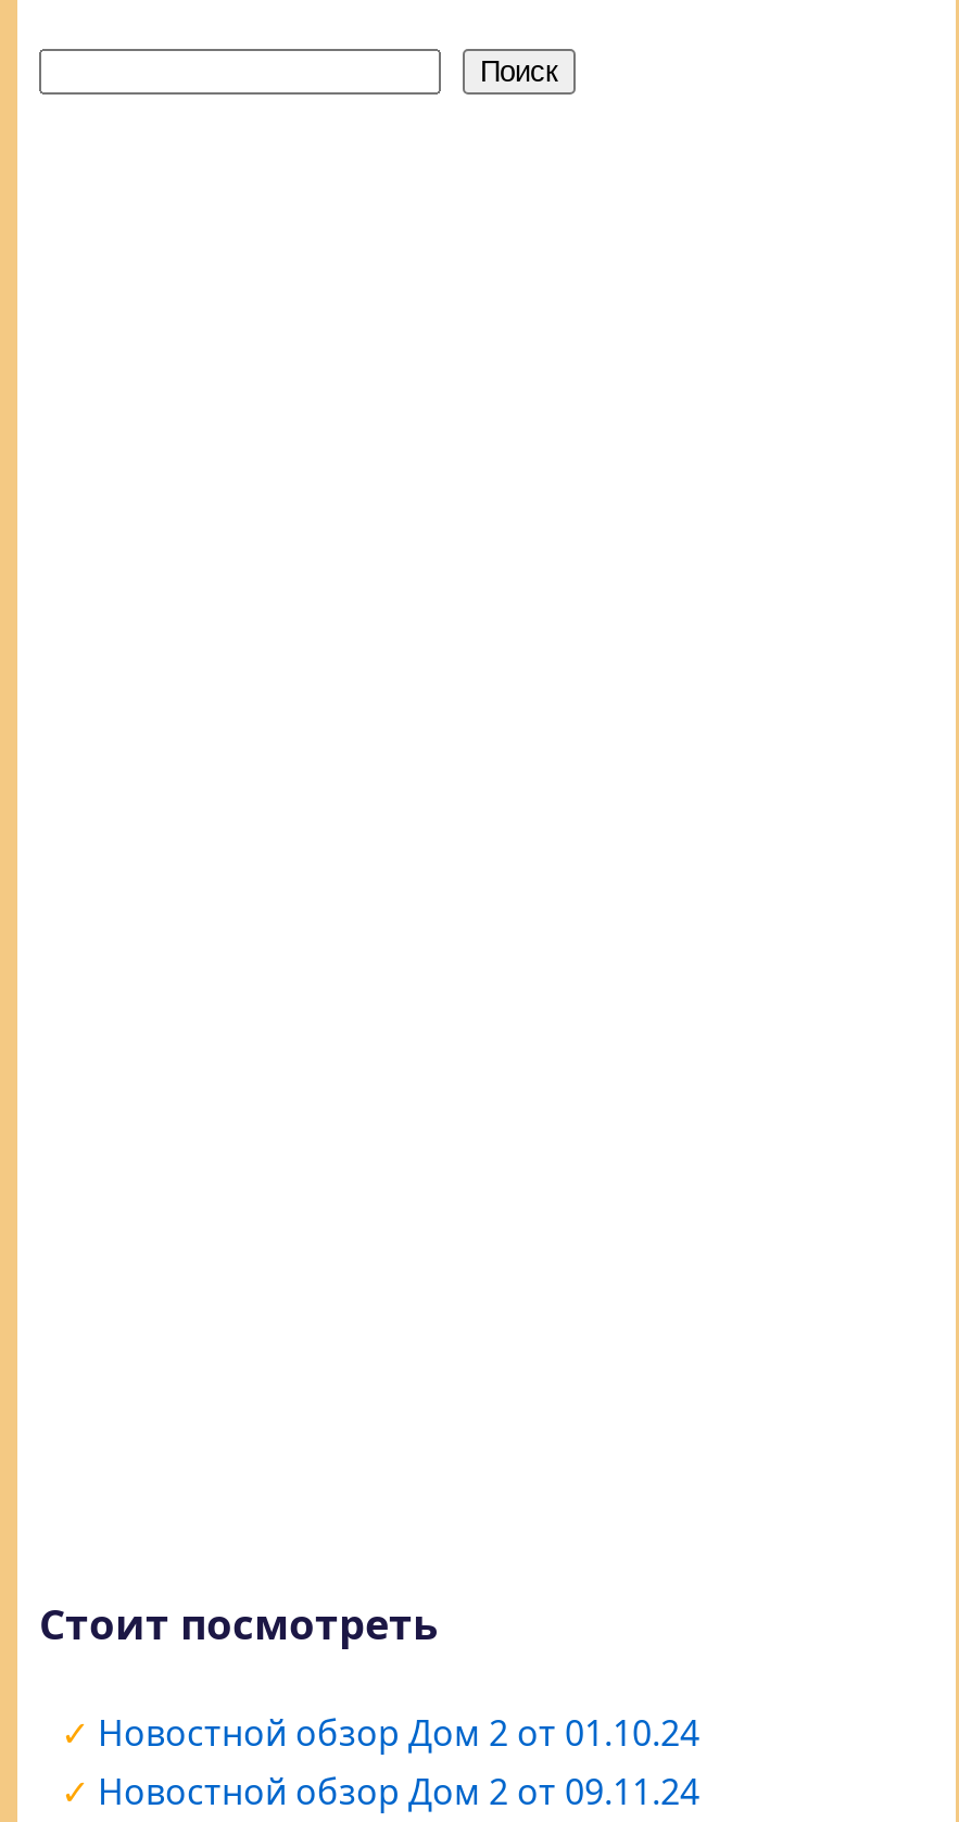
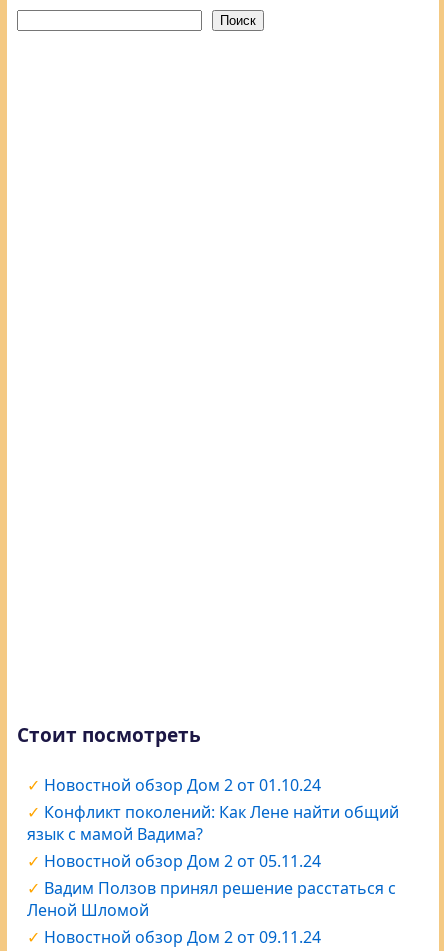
+ Конфликт поколений: Как Лене найти общий
+ язык с мамой Вадима?
+ Новостной обзор Дом 2 от 05.11.24
+ Вадим Ползов принял решение расстаться с
+ Леной Шломой
